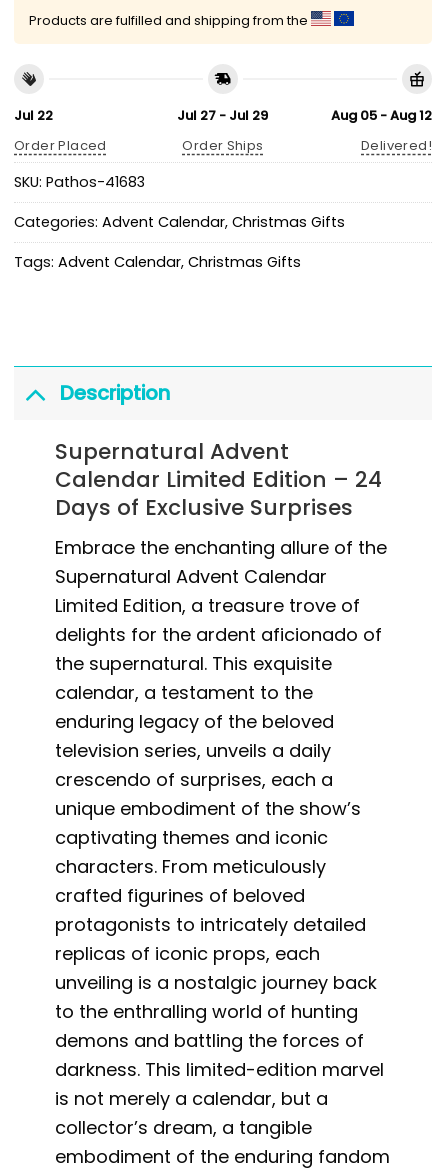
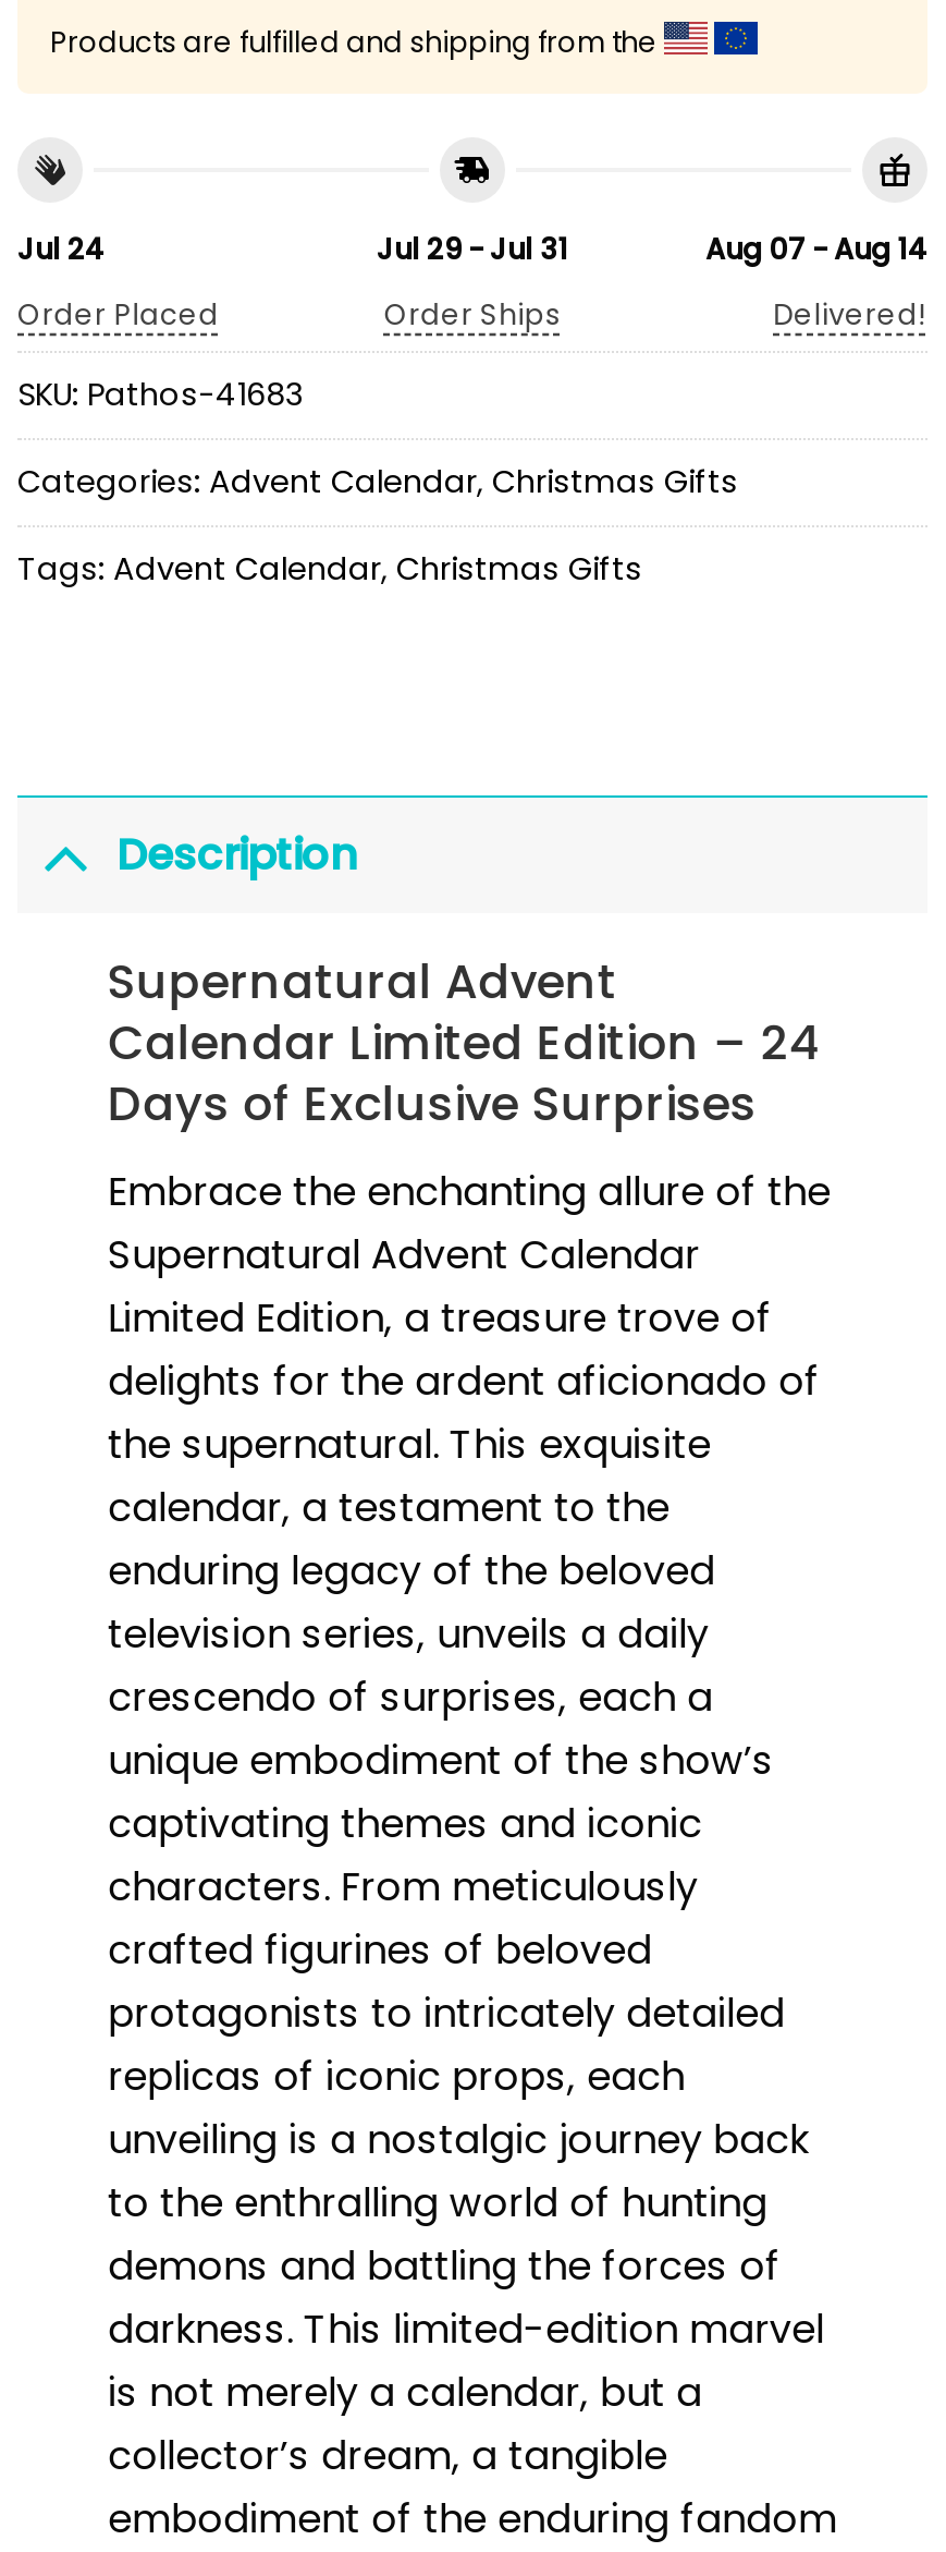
- Jul 22
+ Jul 24

- Jul 27 - Jul 29
+ Jul 29 - Jul 31

- Aug 05 - Aug 12
+ Aug 07 - Aug 14
